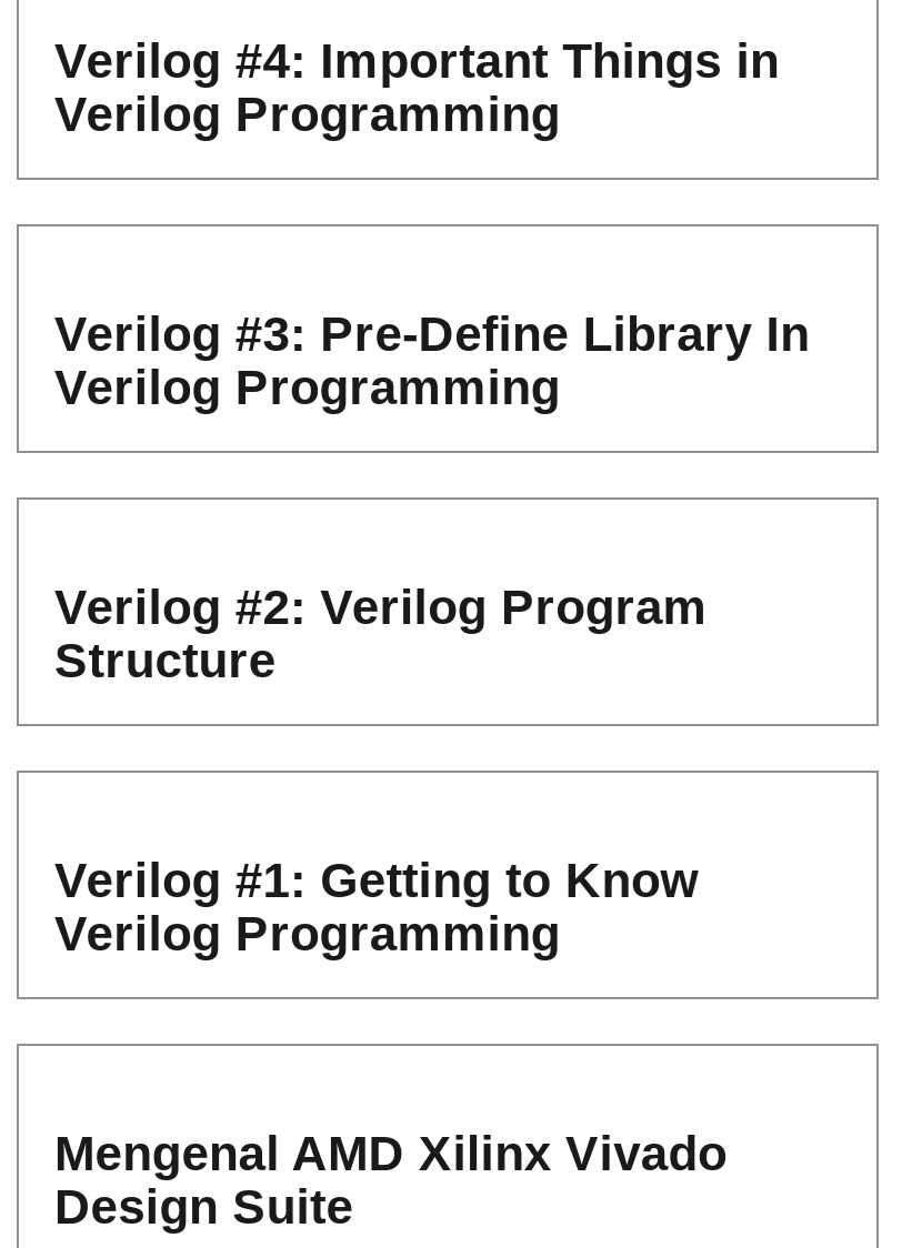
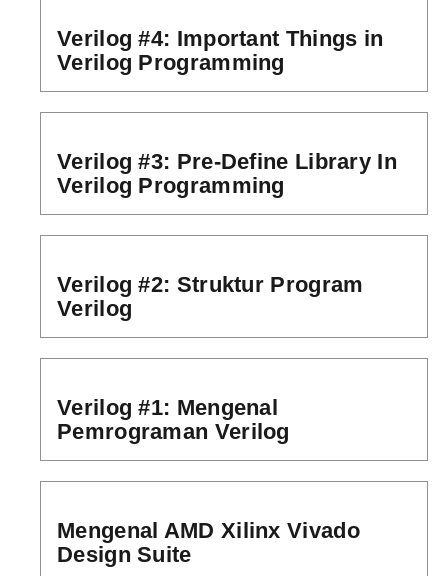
- Verilog #2: Verilog Program
- Structure
+ Verilog #2: Struktur Program
+ Verilog

- Verilog #1: Getting to Know
- Verilog Programming
+ Verilog #1: Mengenal
+ Pemrograman Verilog
